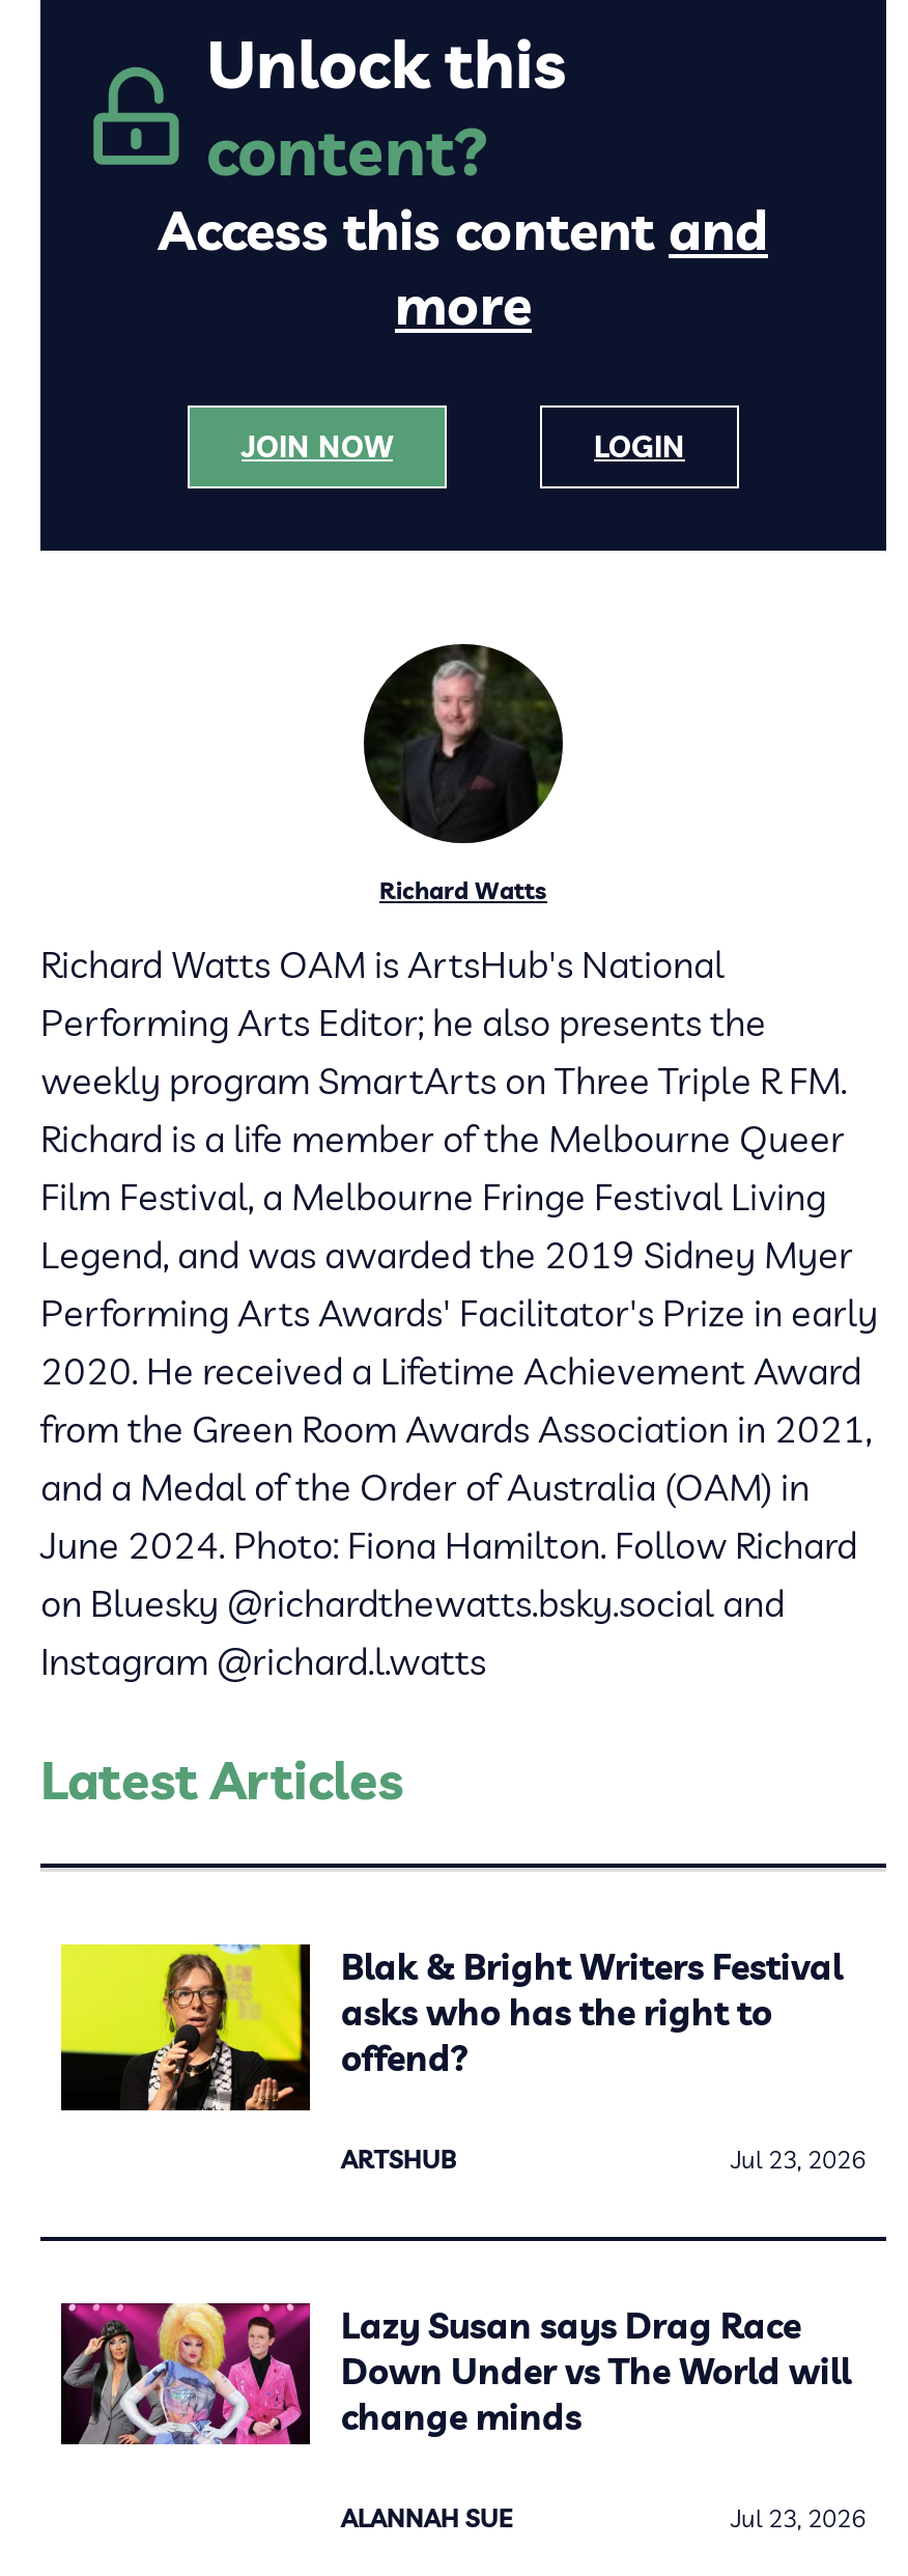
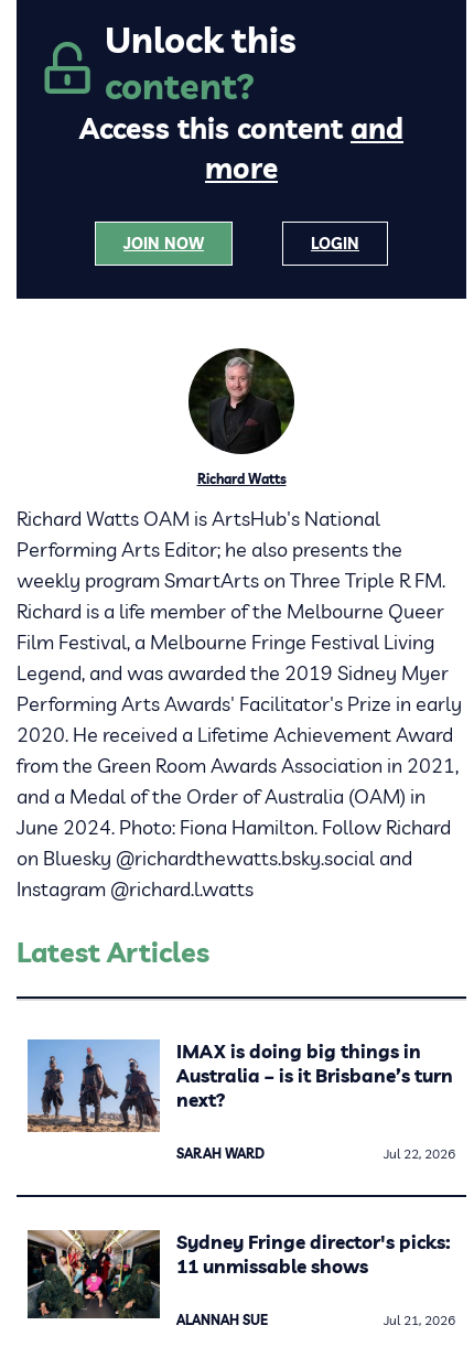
- [image]
- Blak & Bright Writers Festival
- asks who has the right to
- offend?
+ [image]
+ IMAX is doing big things in
+ Australia – is it Brisbane’s turn
+ next?

- ARTSHUB
- Jul 23, 2026
+ SARAH WARD
+ Jul 22, 2026

- [image]
- Lazy Susan says Drag Race
- Down Under vs The World will
- change minds
+ [image]
+ Sydney Fringe director's picks:
+ 11 unmissable shows

- Jul 23, 2026
+ Jul 21, 2026
